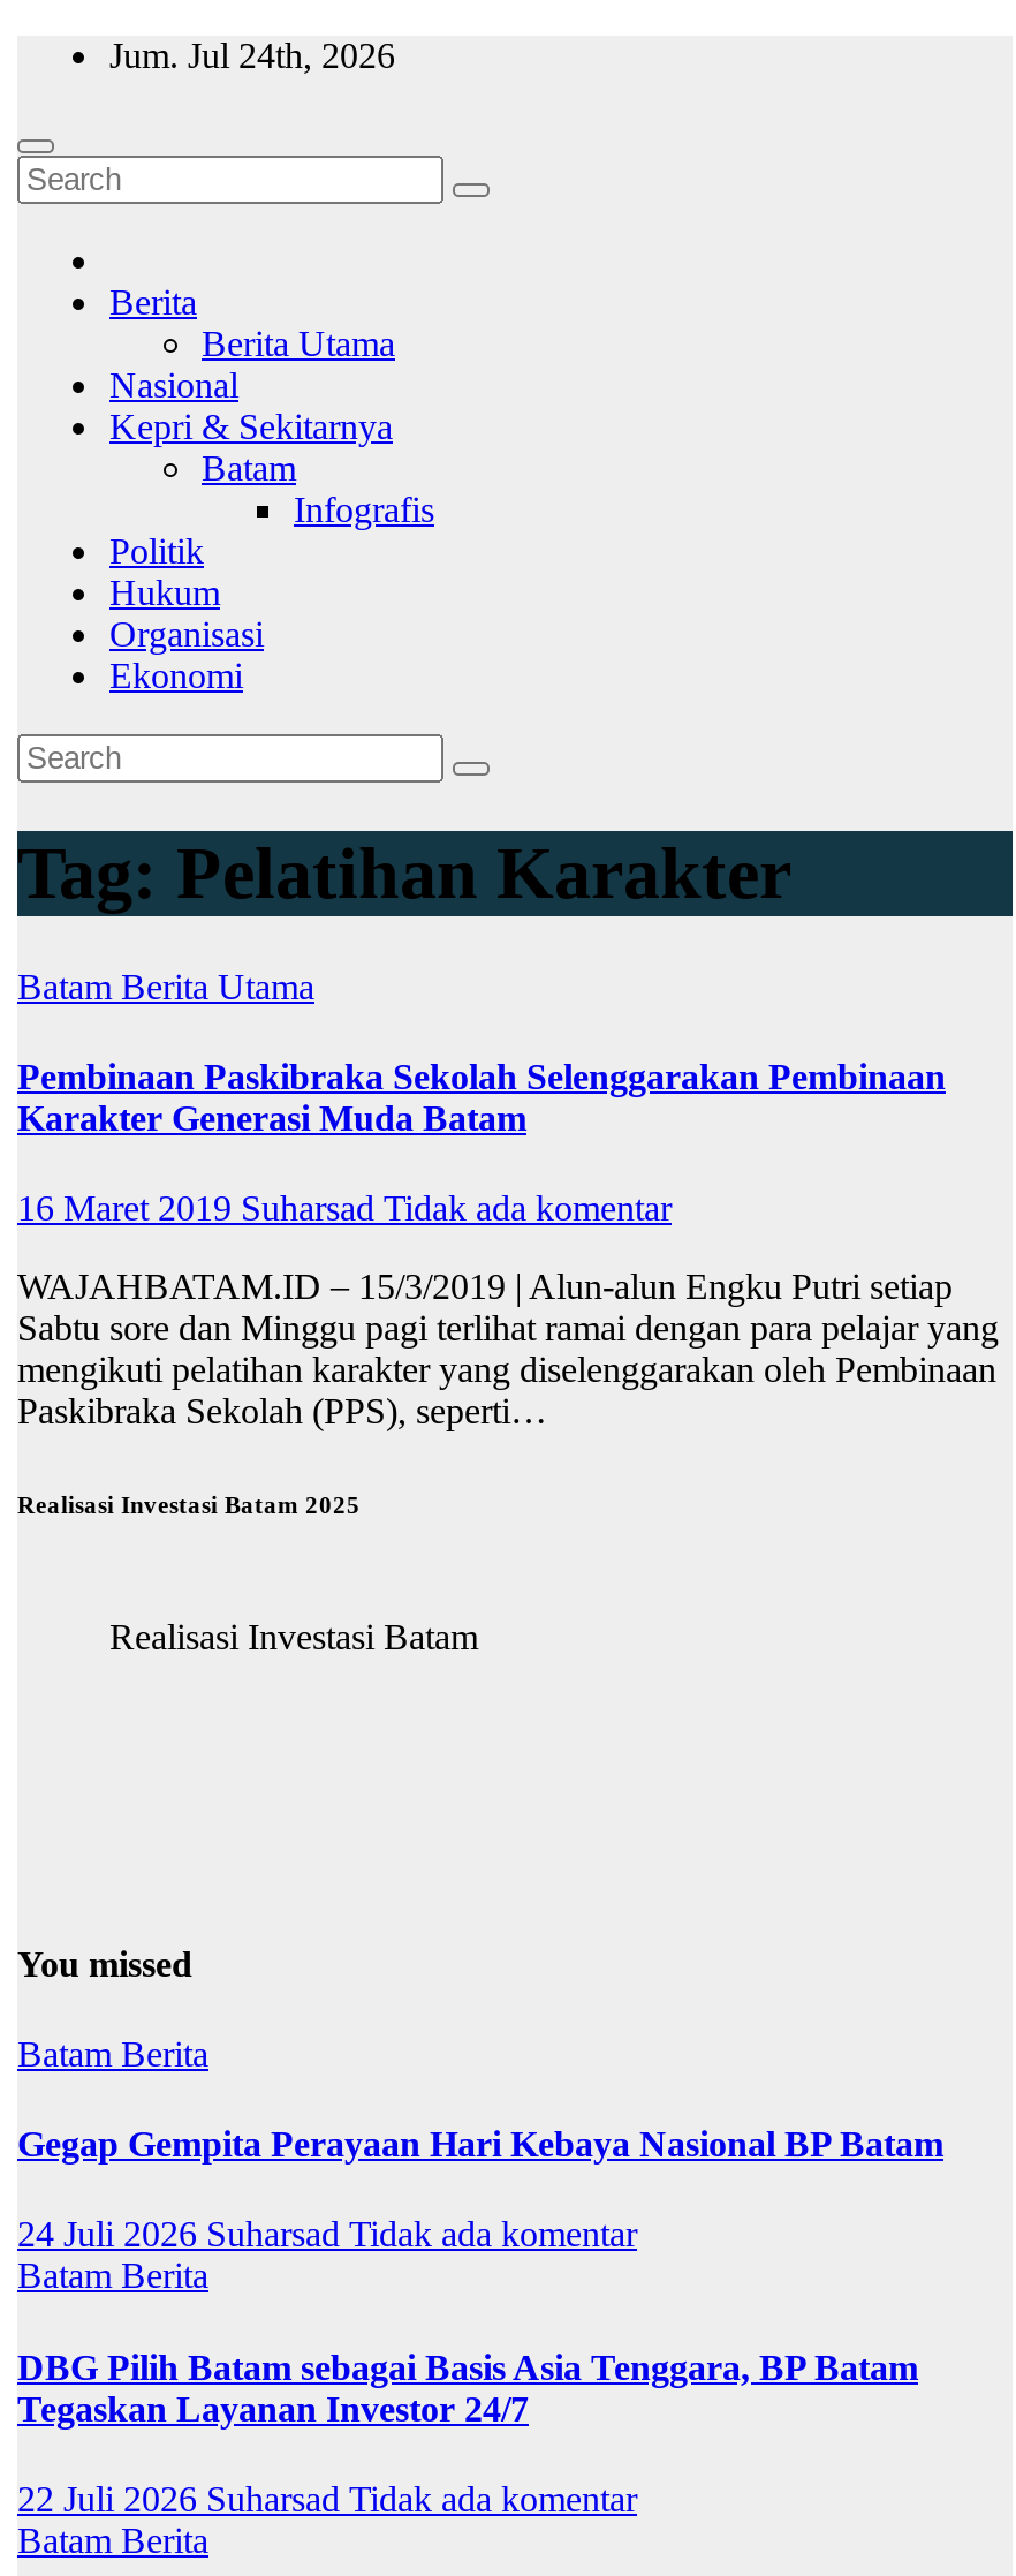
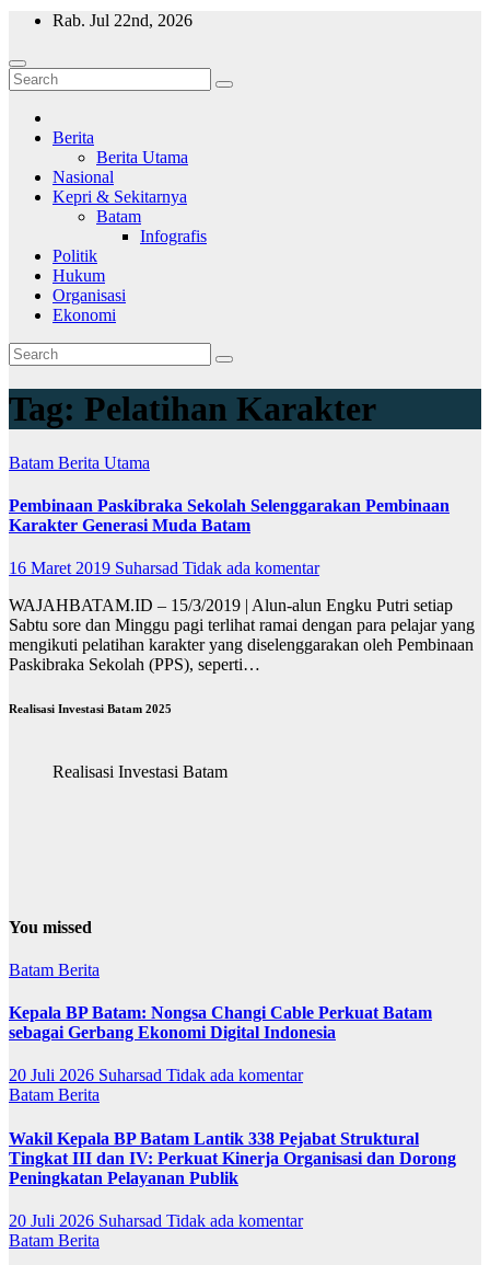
- Jum. Jul 24th, 2026
+ Rab. Jul 22nd, 2026

- Gegap Gempita Perayaan Hari Kebaya Nasional BP Batam
+ Kepala BP Batam: Nongsa Changi Cable Perkuat Batam
+ sebagai Gerbang Ekonomi Digital Indonesia

- 24 Juli 2026 Suharsad Tidak ada komentar
+ 20 Juli 2026 Suharsad Tidak ada komentar

- DBG Pilih Batam sebagai Basis Asia Tenggara, BP Batam
- Tegaskan Layanan Investor 24/7
+ Wakil Kepala BP Batam Lantik 338 Pejabat Struktural
+ Tingkat III dan IV: Perkuat Kinerja Organisasi dan Dorong
+ Peningkatan Pelayanan Publik

- 22 Juli 2026 Suharsad Tidak ada komentar
+ 20 Juli 2026 Suharsad Tidak ada komentar
